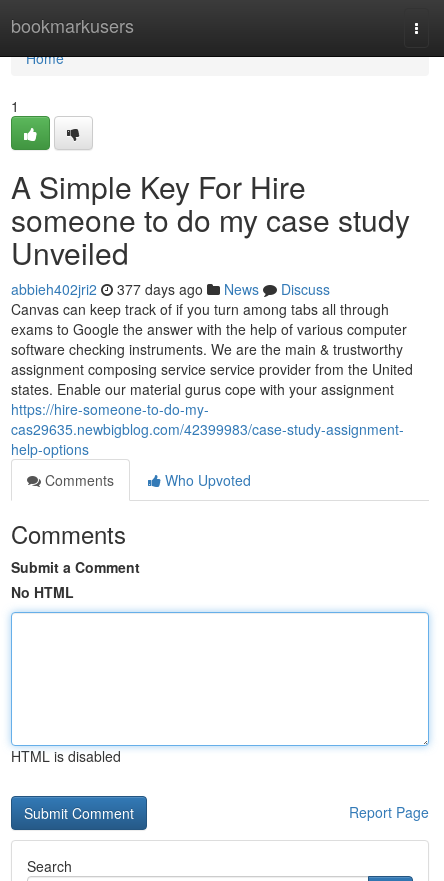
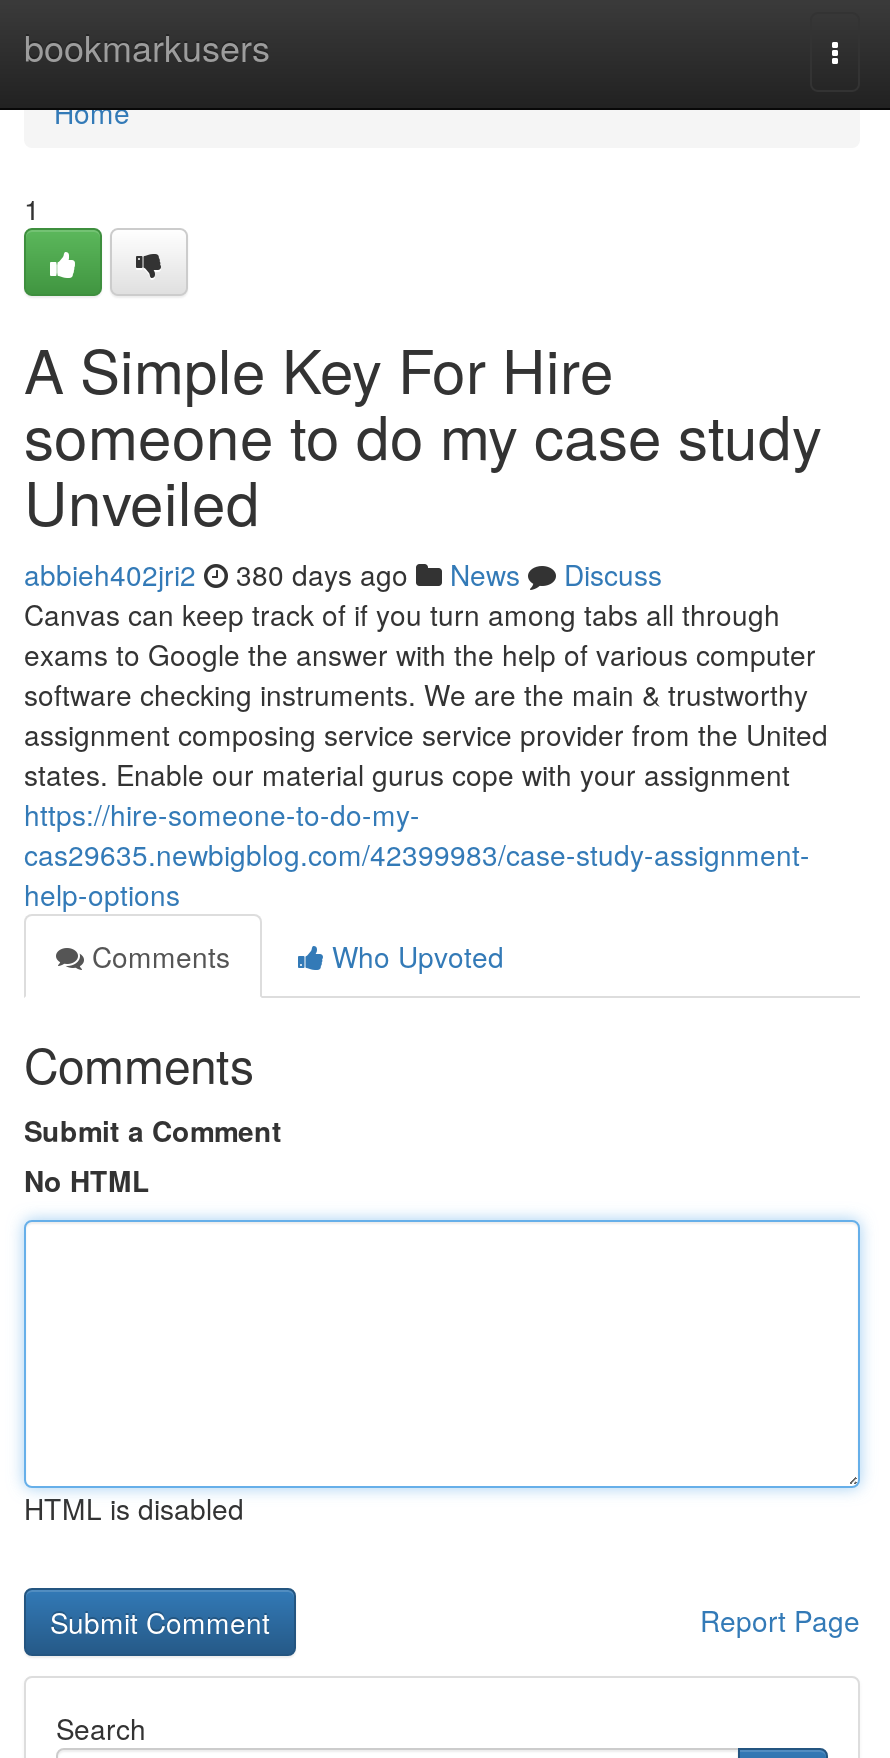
- abbieh402jri2 377 days ago News Discuss
+ abbieh402jri2 380 days ago News Discuss
